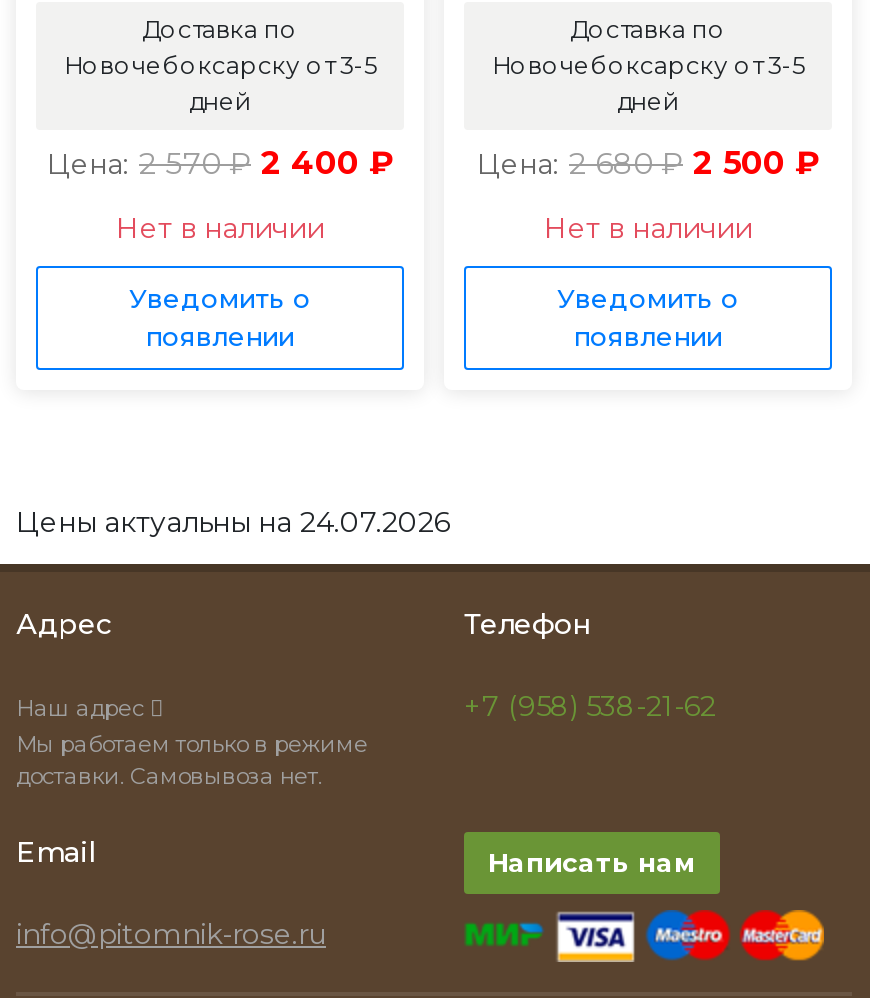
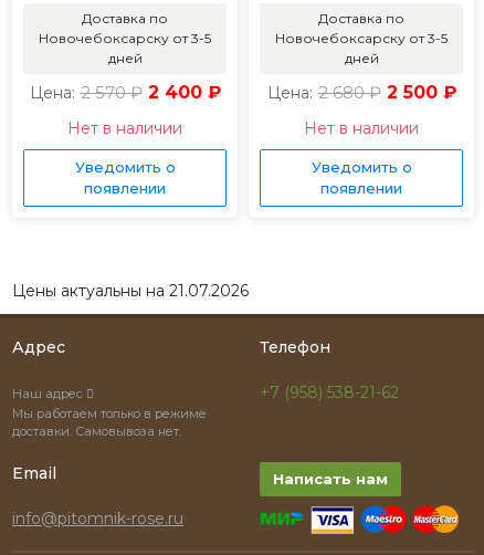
- Цены актуальны на 24.07.2026
+ Цены актуальны на 21.07.2026
